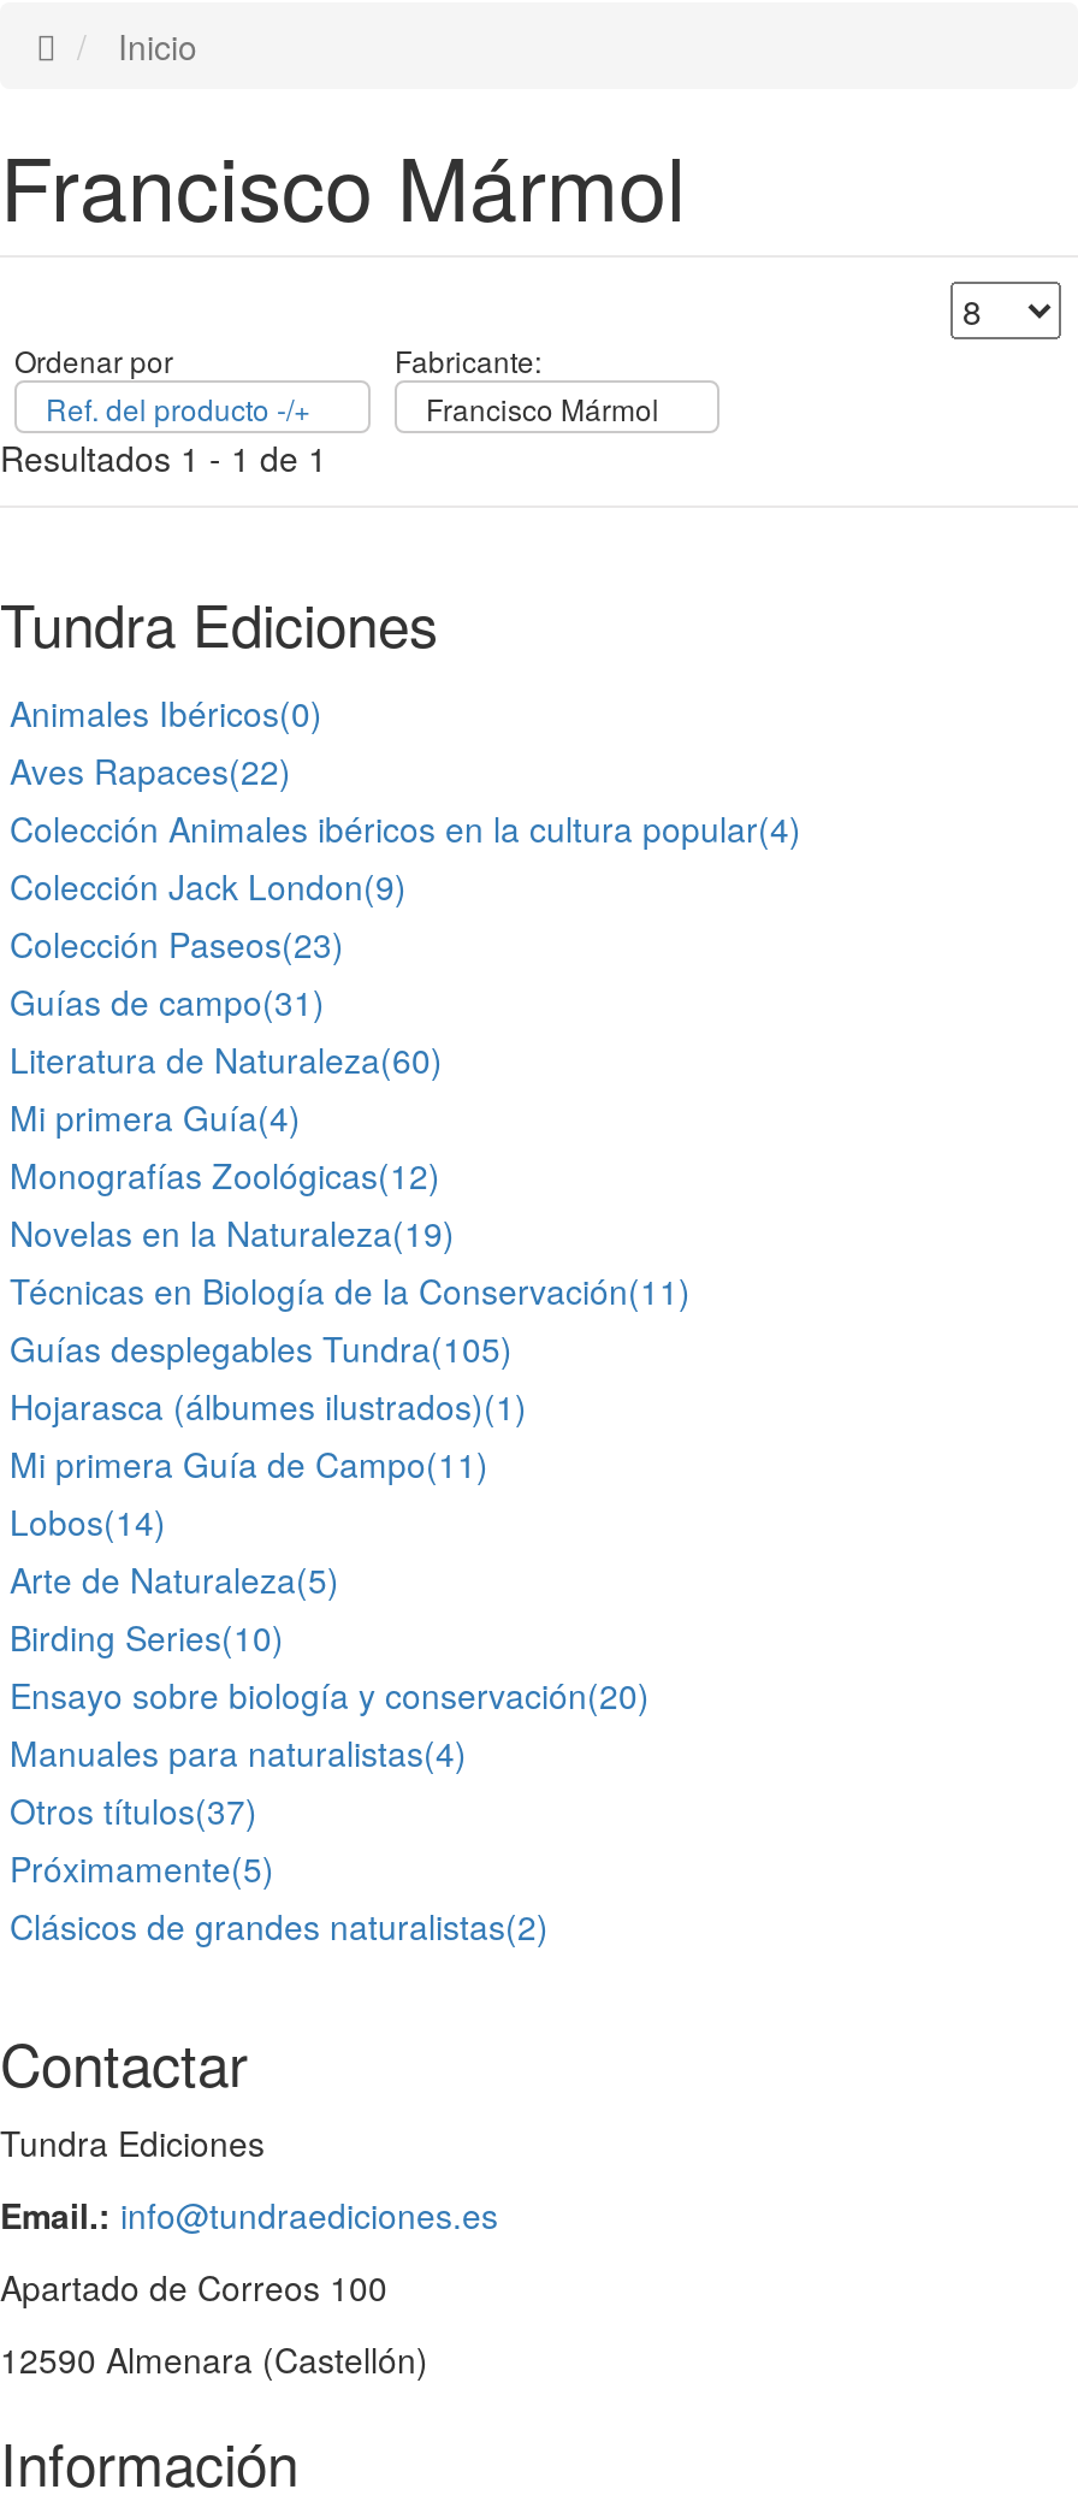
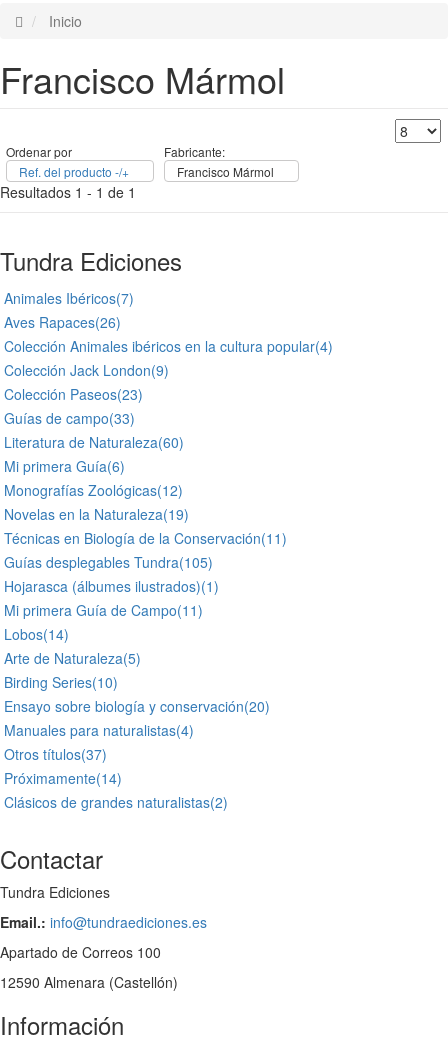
- Animales Ibéricos(0)
+ Animales Ibéricos(7)

- Aves Rapaces(22)
+ Aves Rapaces(26)

- Guías de campo(31)
+ Guías de campo(33)

- Mi primera Guía(4)
+ Mi primera Guía(6)

- Próximamente(5)
+ Próximamente(14)
